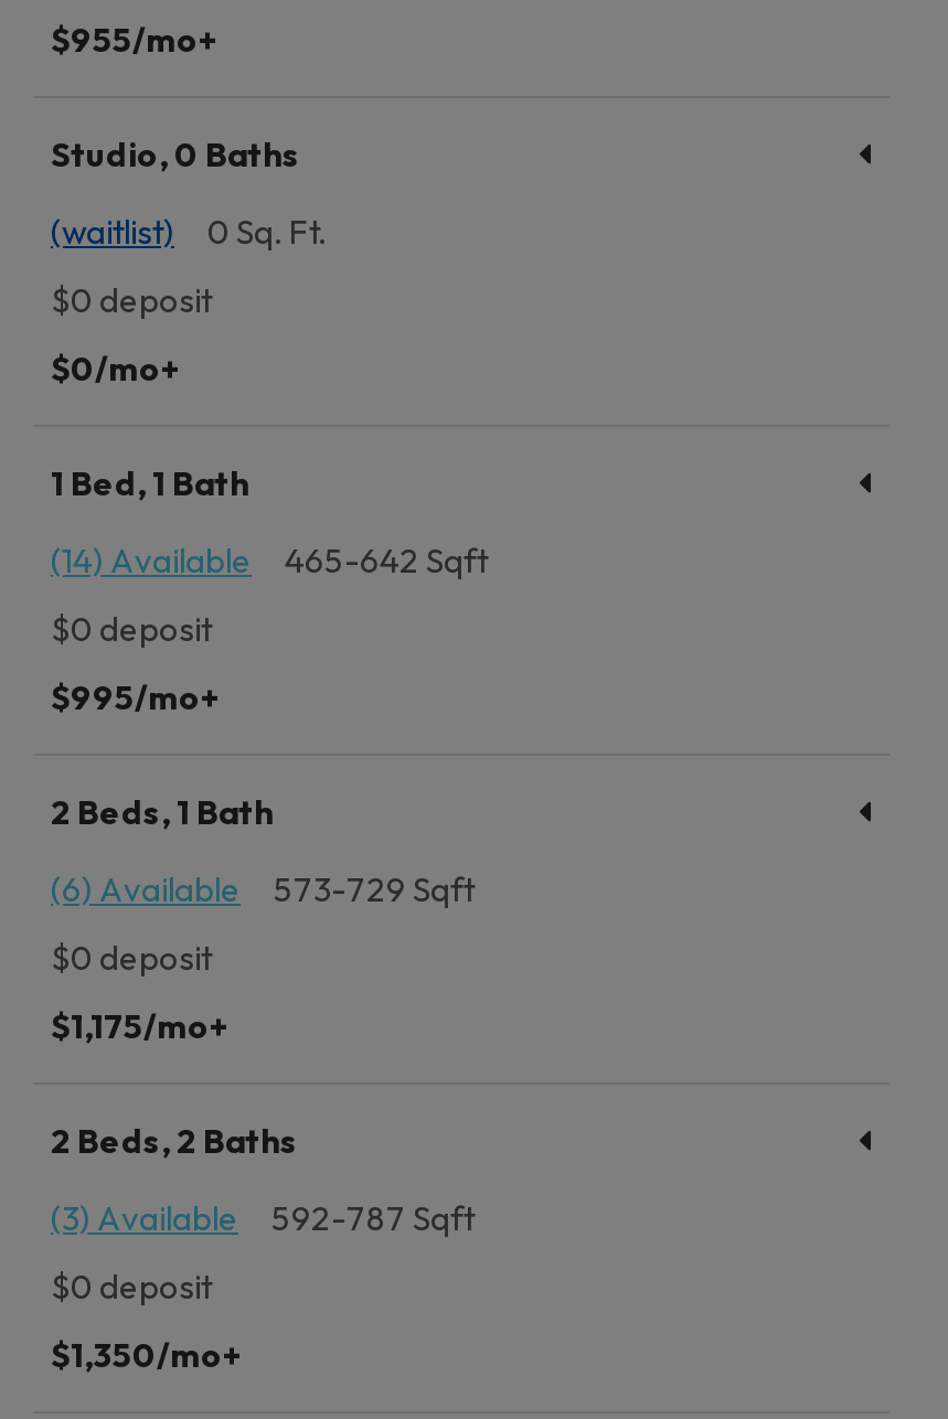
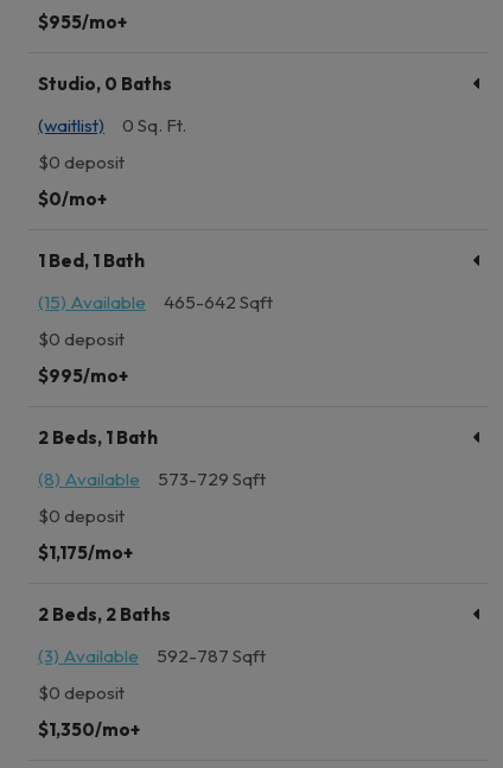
- (14) Available
+ (15) Available

- (6) Available
+ (8) Available
